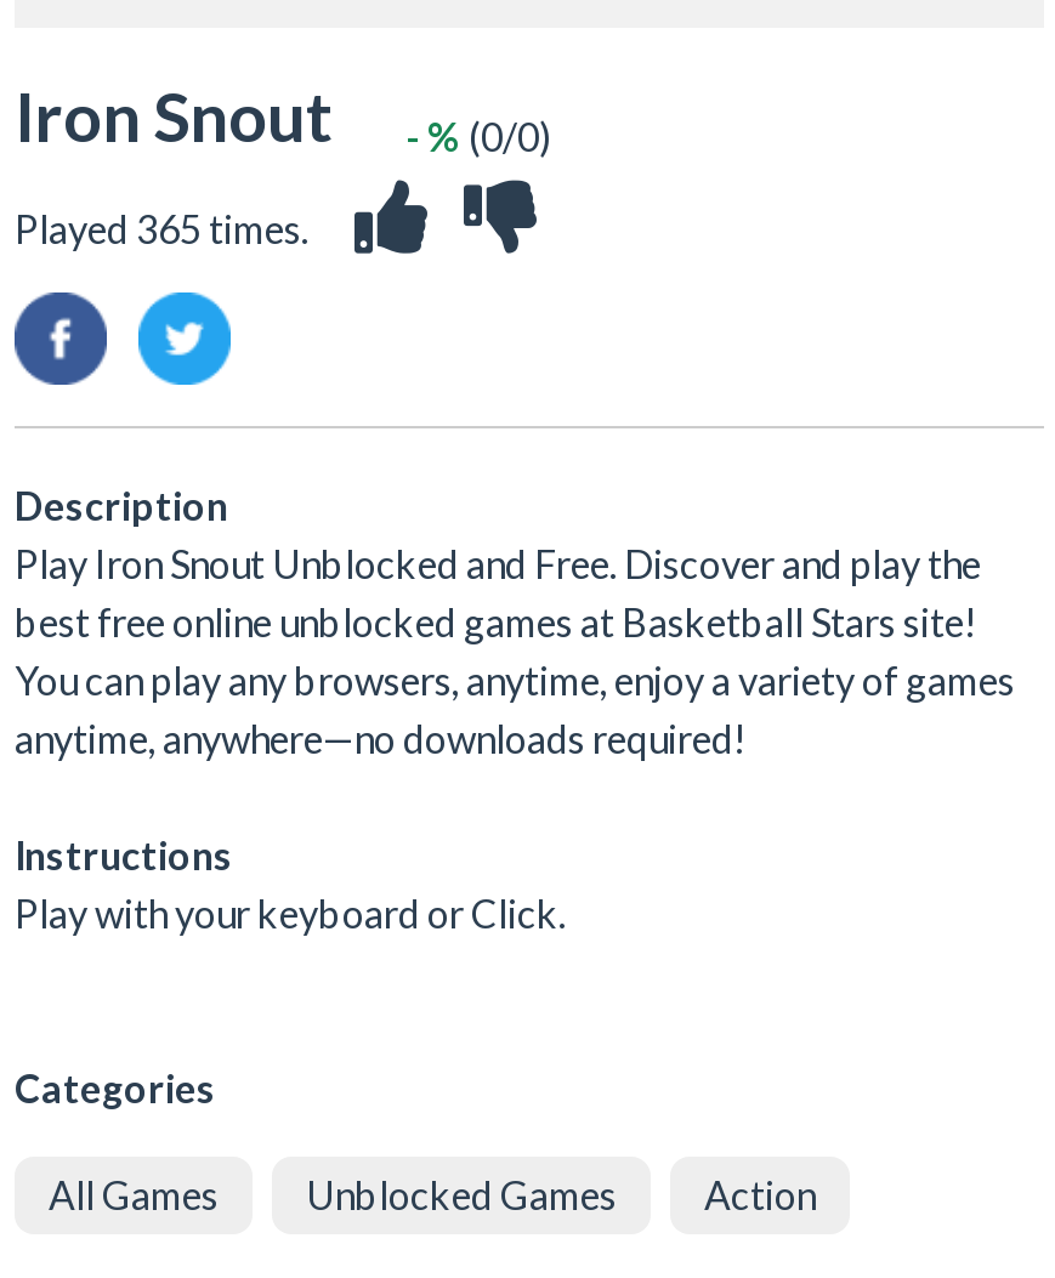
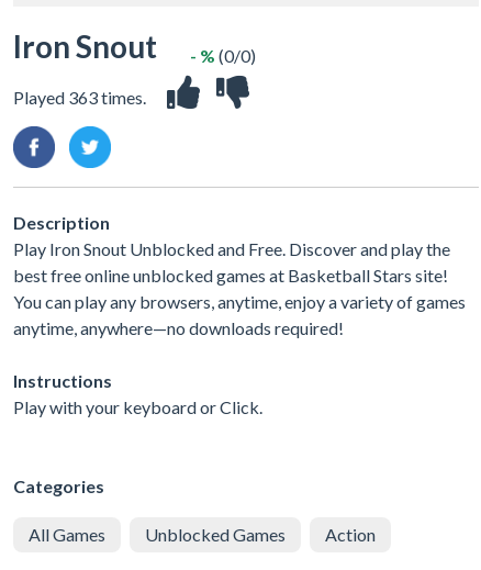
- Played 365 times.
+ Played 363 times.
